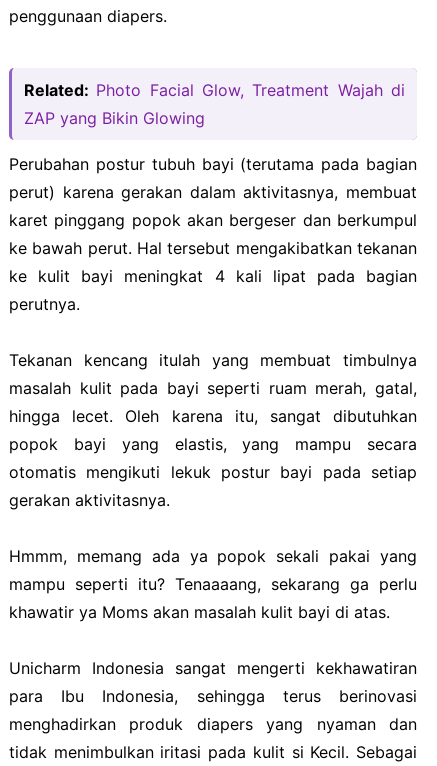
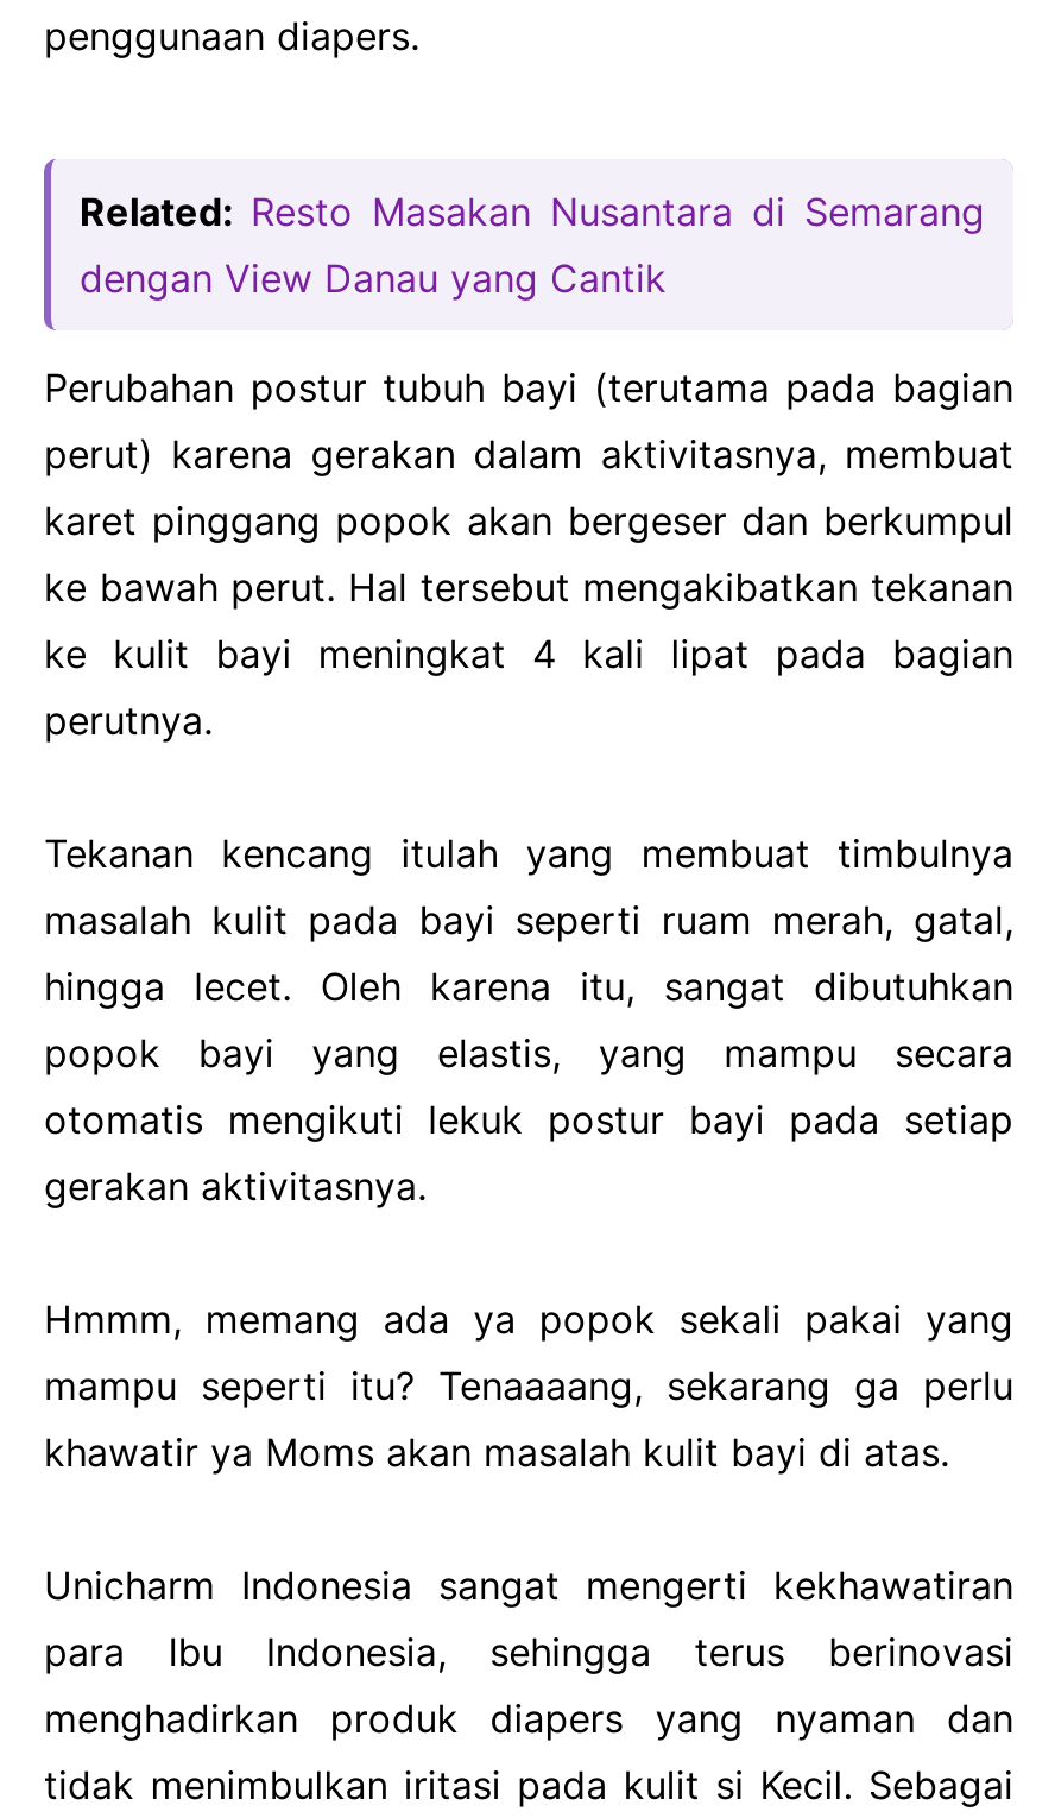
- Related: Photo Facial Glow, Treatment Wajah di
- ZAP yang Bikin Glowing
+ Related: Resto Masakan Nusantara di Semarang
+ dengan View Danau yang Cantik
